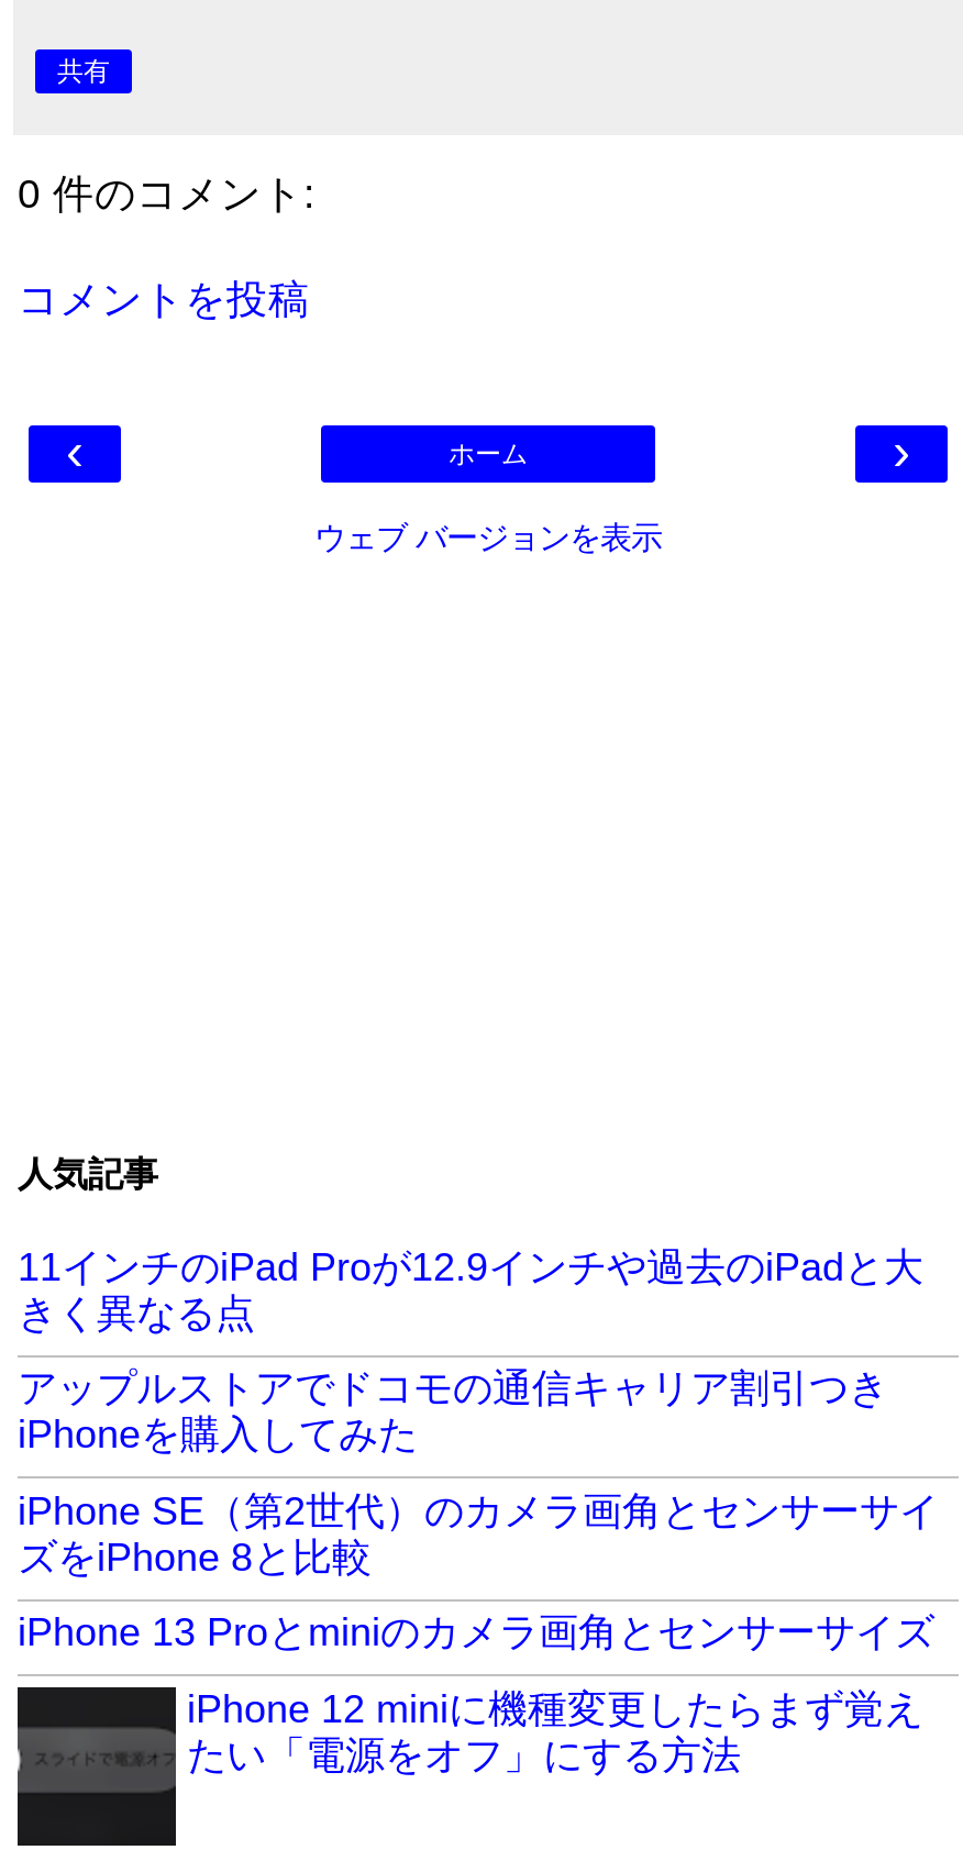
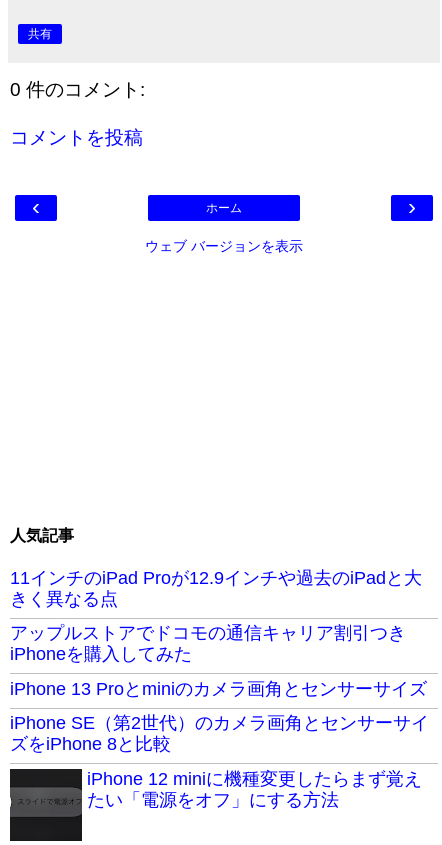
moved down: iPhone SE（第2世代）のカメラ画角とセンサーサイ | ズをiPhone 8と比較

moved up: iPhone 13 Proとminiのカメラ画角とセンサーサイズ
